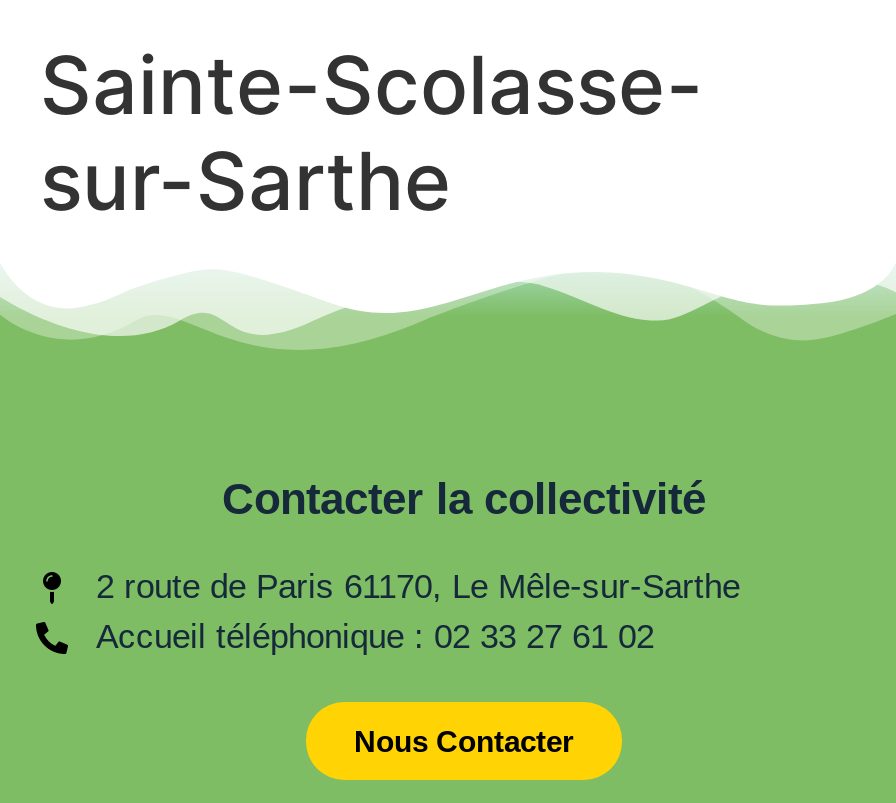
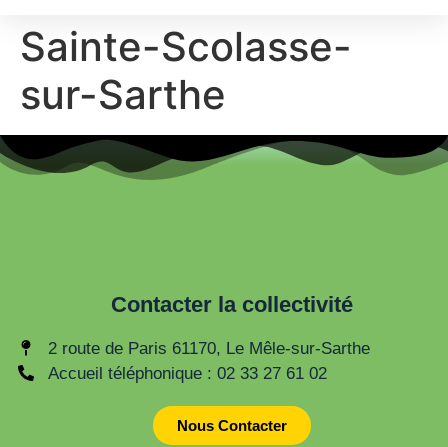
- [image]
+ [image]
